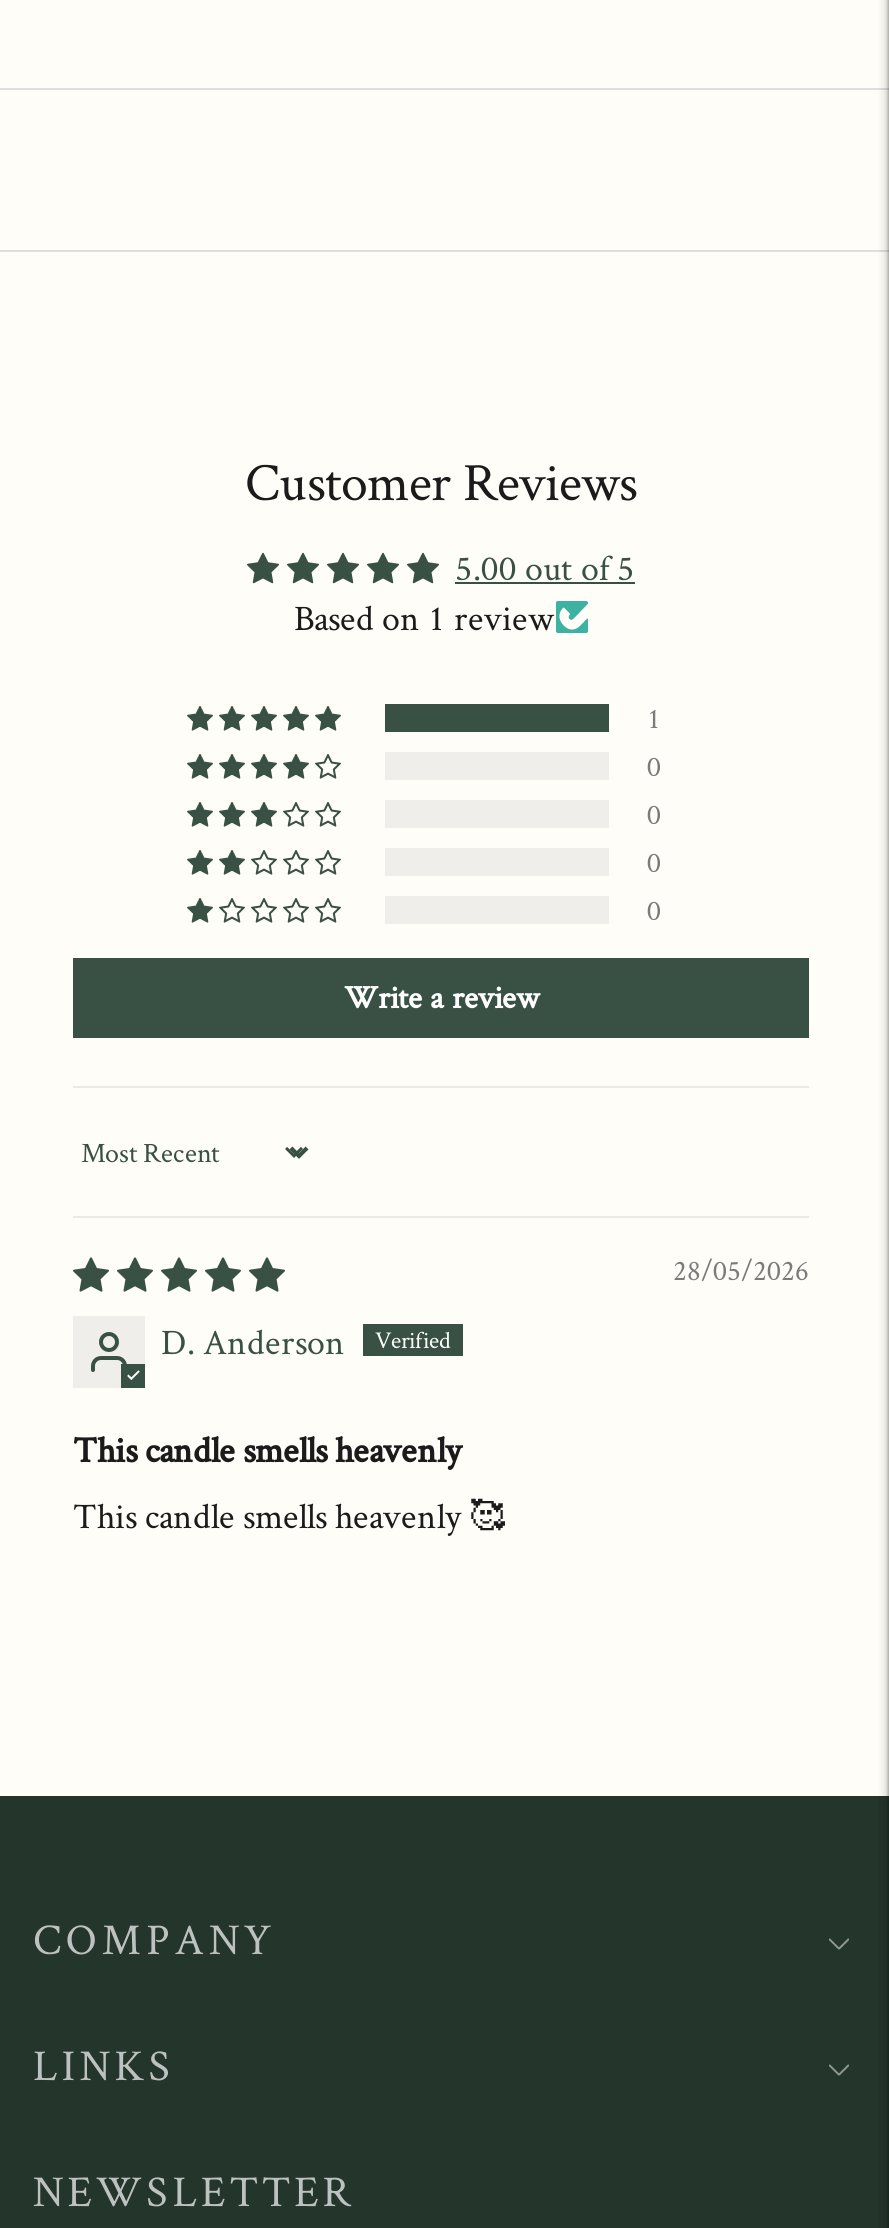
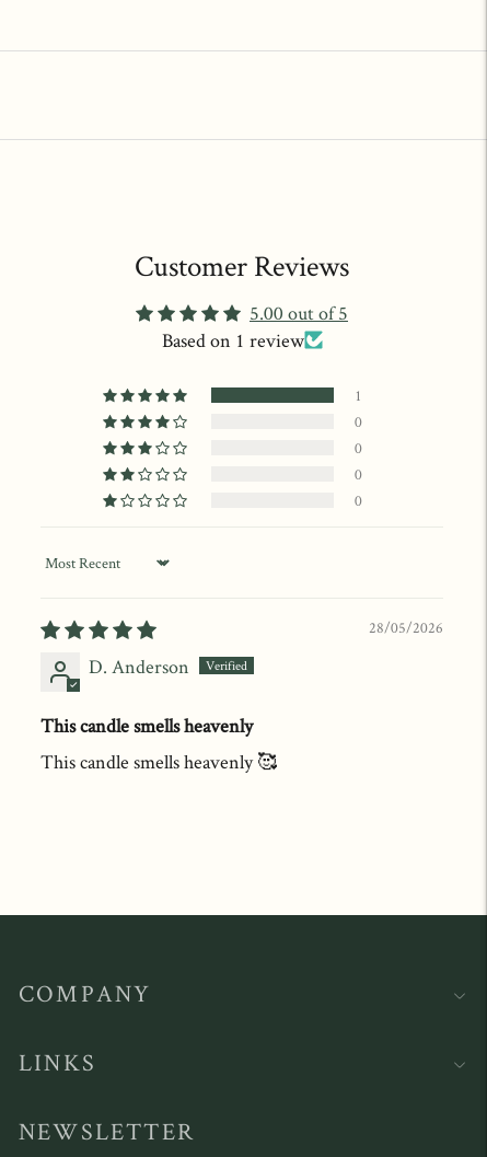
- Write a review
